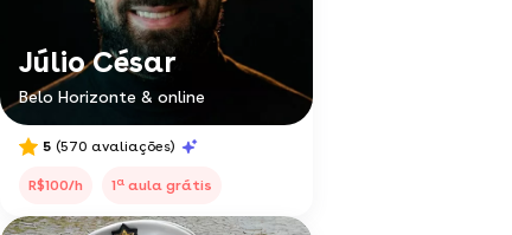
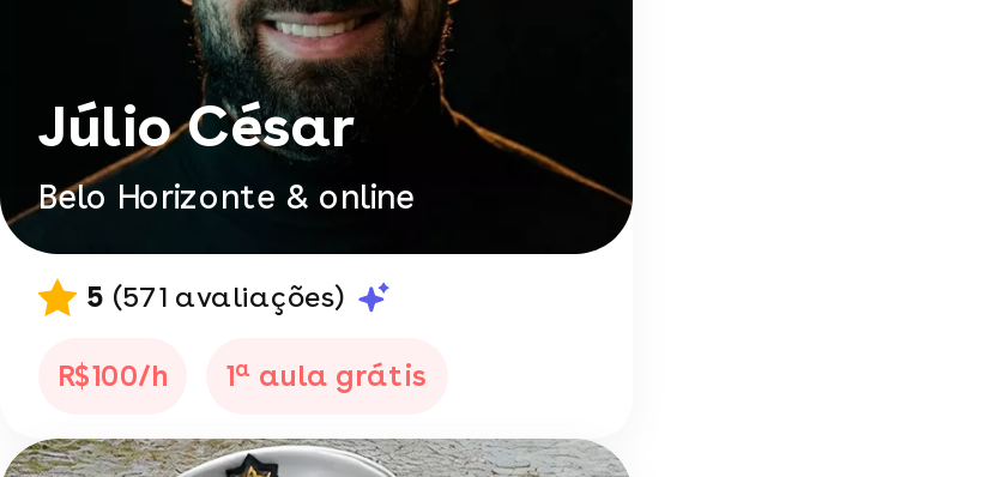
- 5 (570 avaliações)
+ 5 (571 avaliações)
